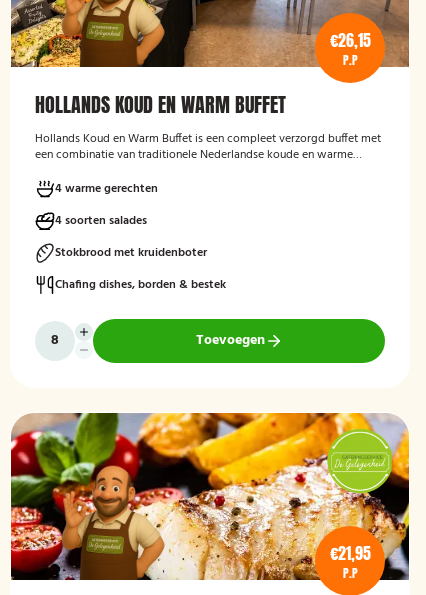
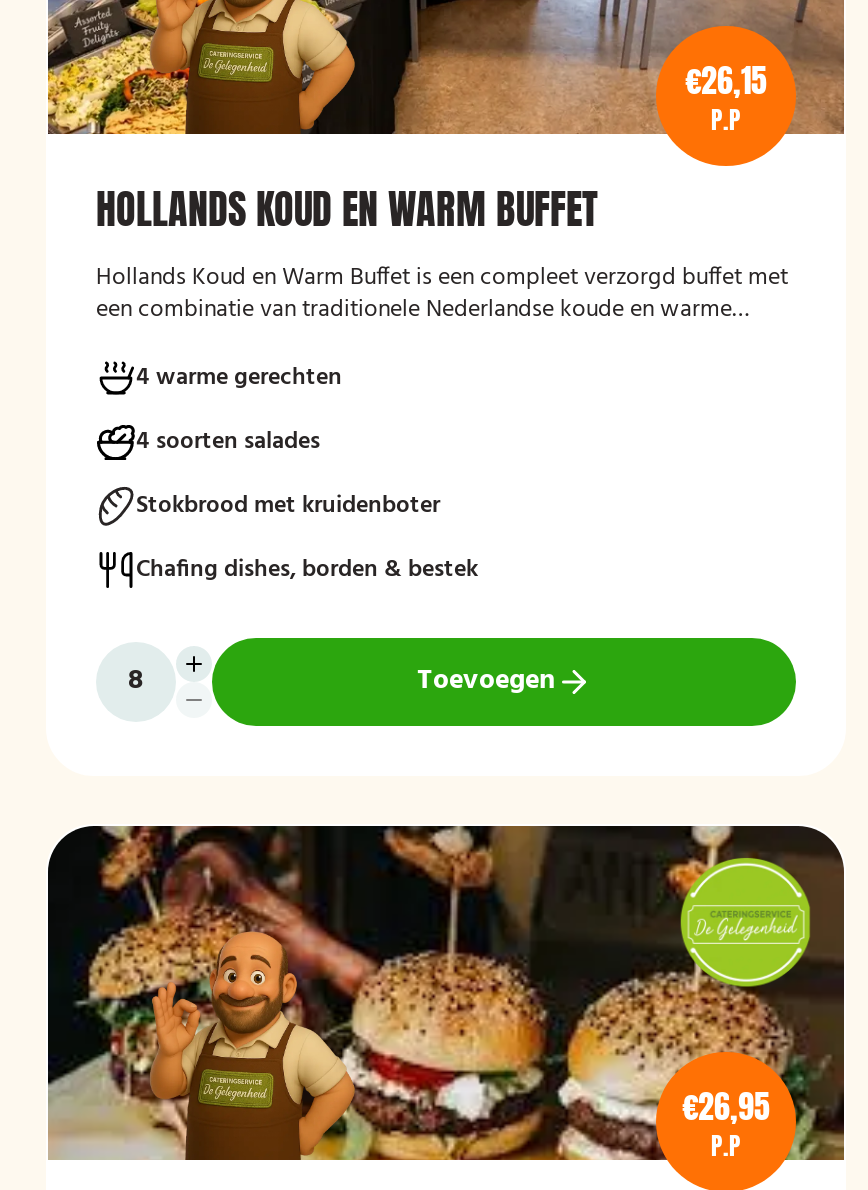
- [image]
- €21,95
+ [image]
+ €26,95
